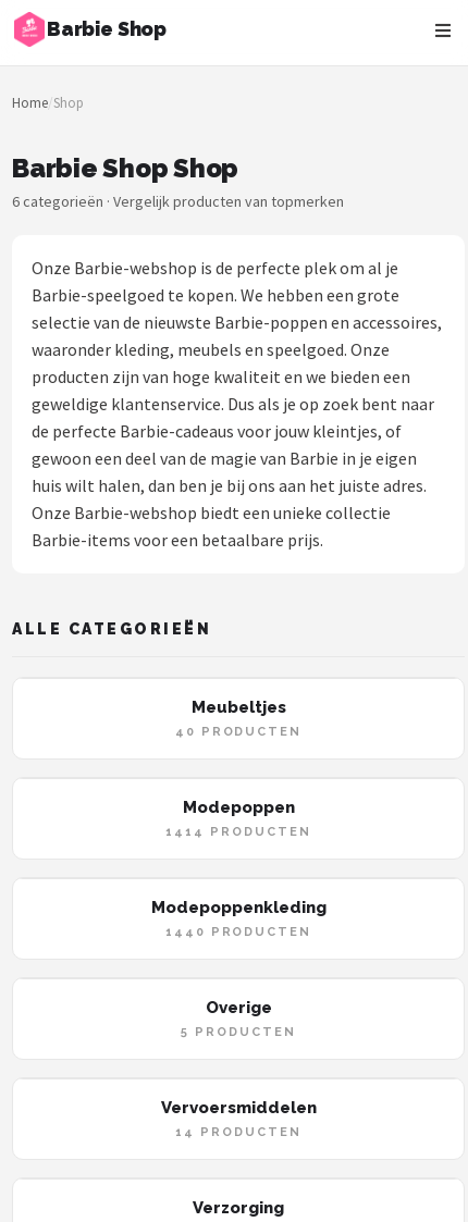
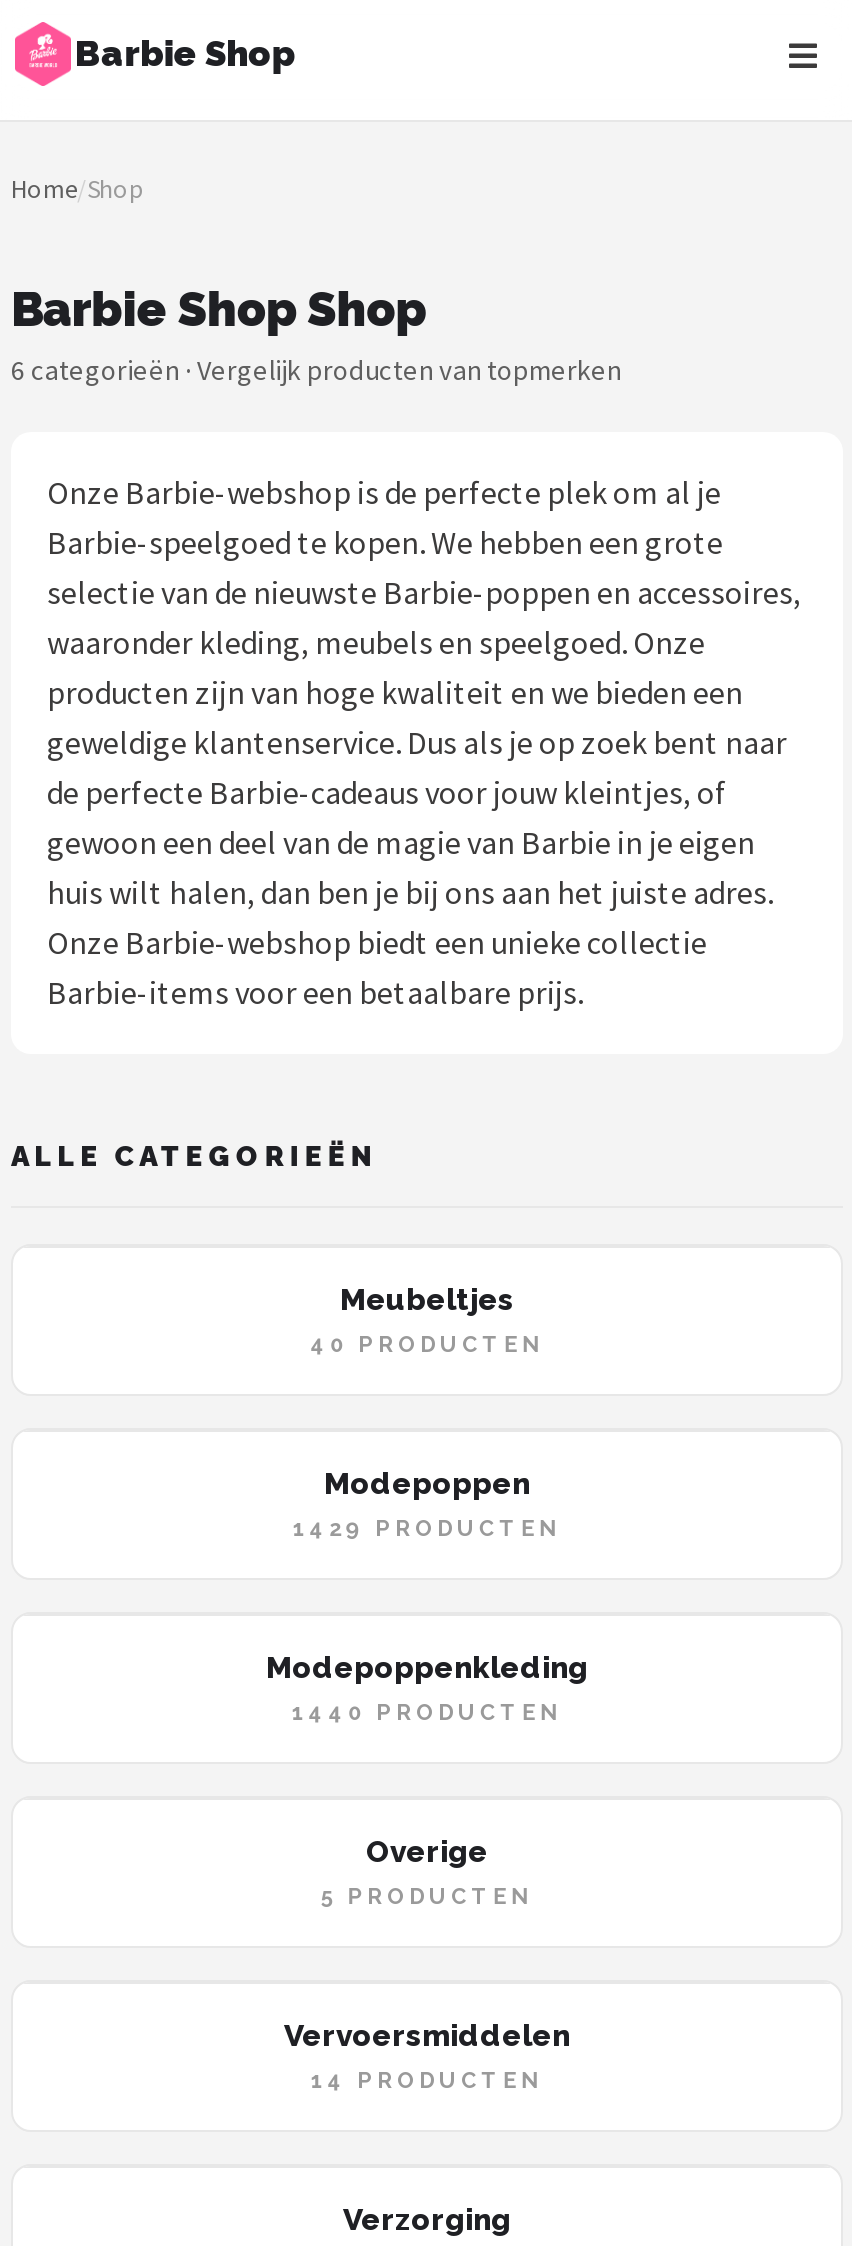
- 1414 PRODUCTEN
+ 1429 PRODUCTEN
